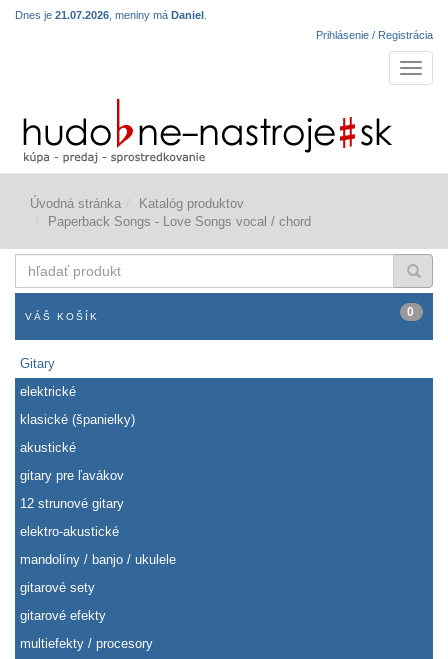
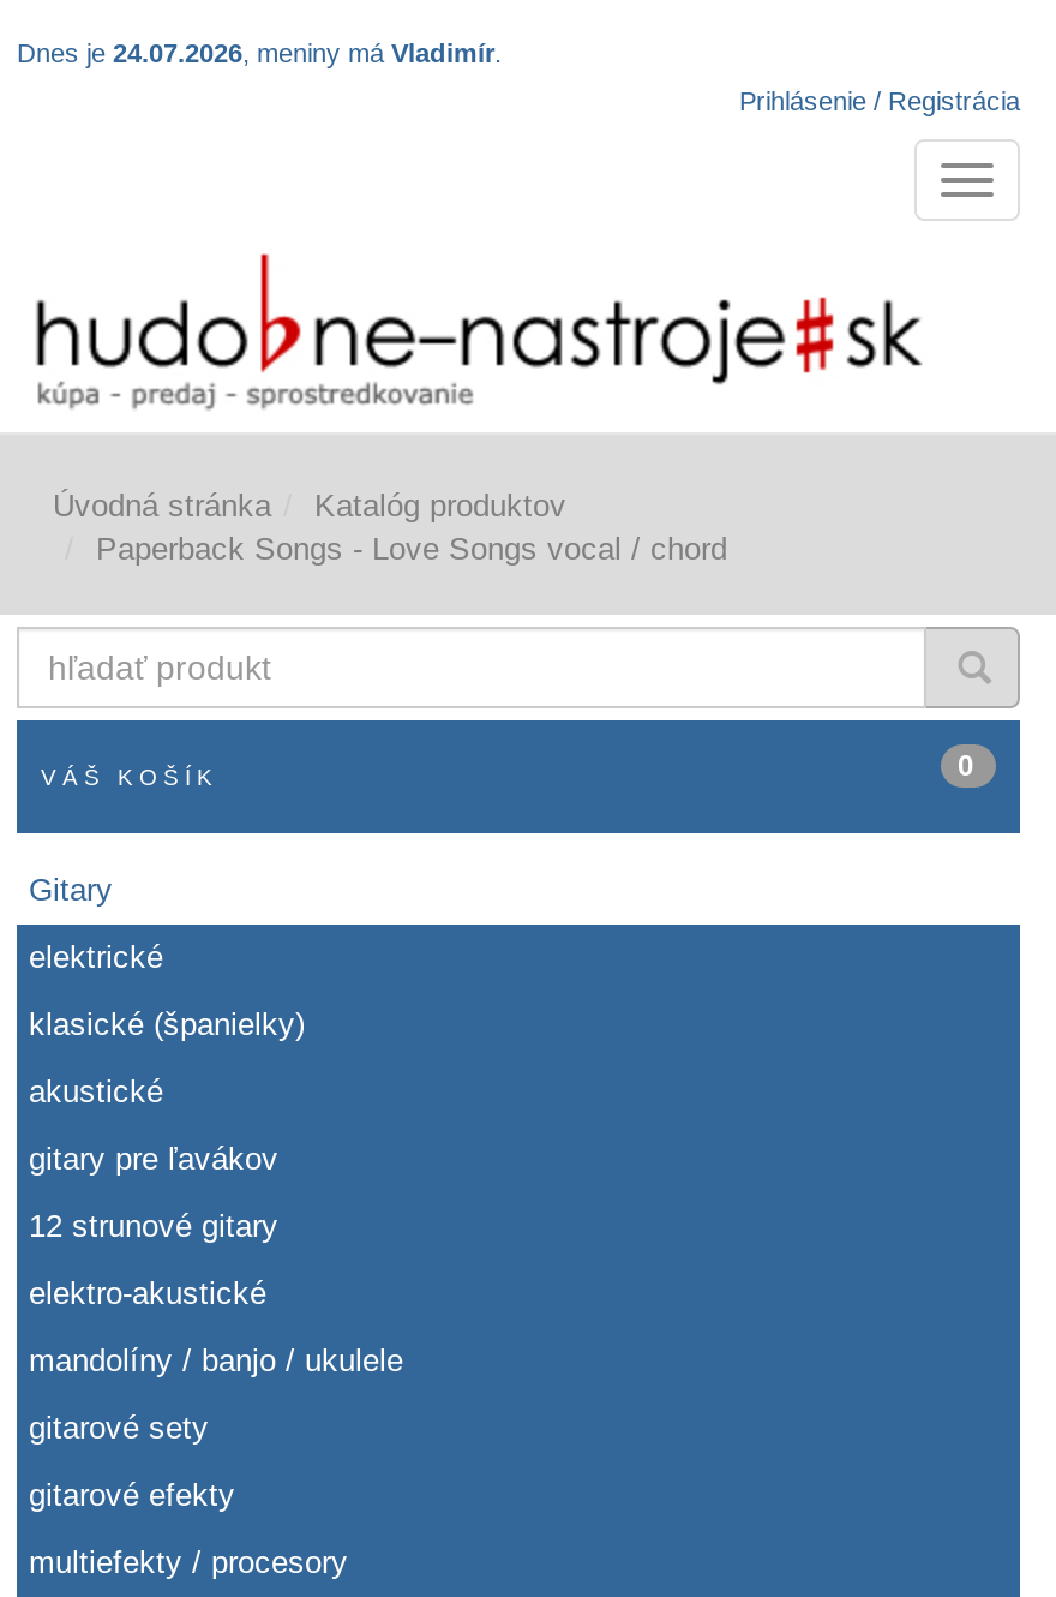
- Dnes je 21.07.2026, meniny má Daniel.
+ Dnes je 24.07.2026, meniny má Vladimír.
